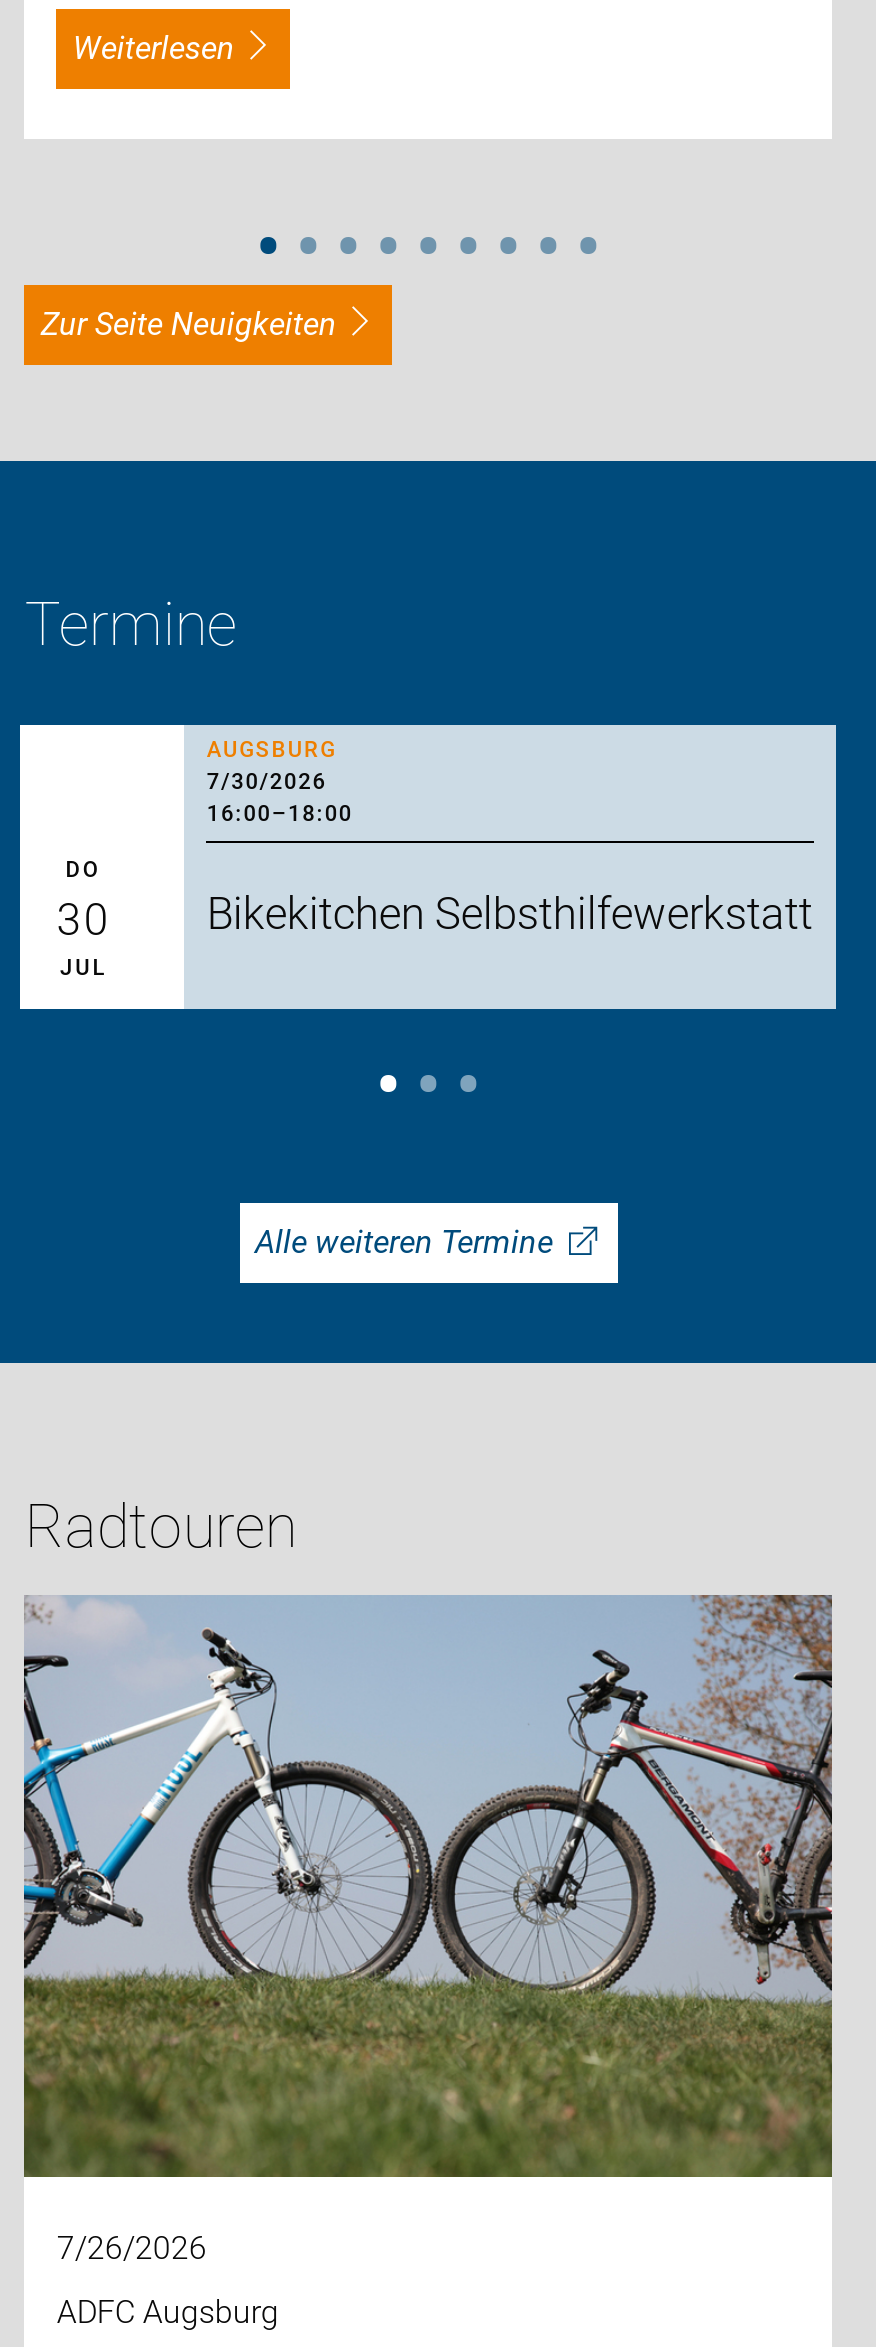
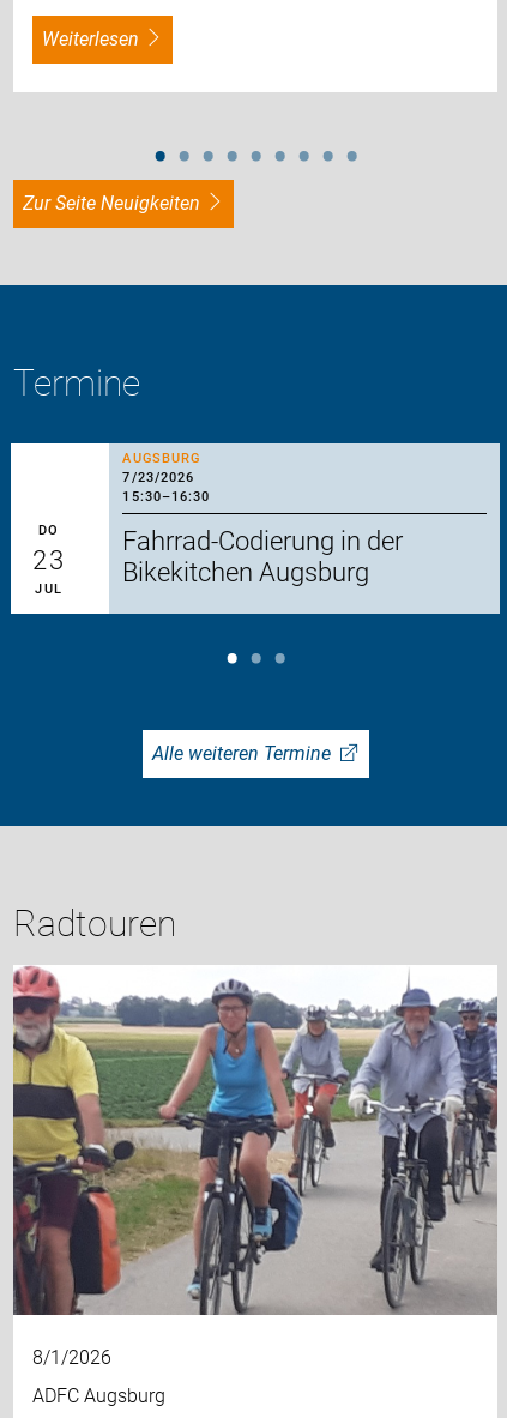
- 7/30/2026
+ 7/23/2026

- 16:00– 18:00
+ 15:30– 16:30

- 30
+ 23

- Bikekitchen Selbsthilfewerkstatt
+ Fahrrad-Codierung in der
+ Bikekitchen Augsburg

- [image]
- 7/26/2026
+ [image]
+ 8/1/2026
